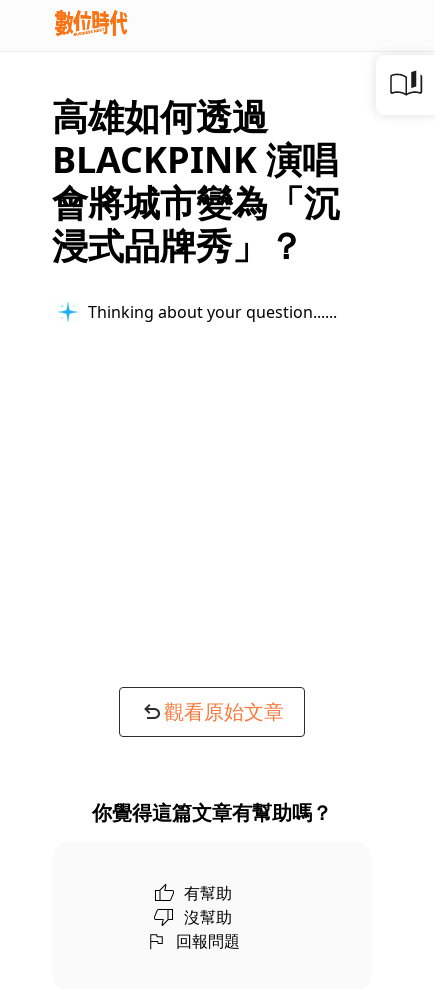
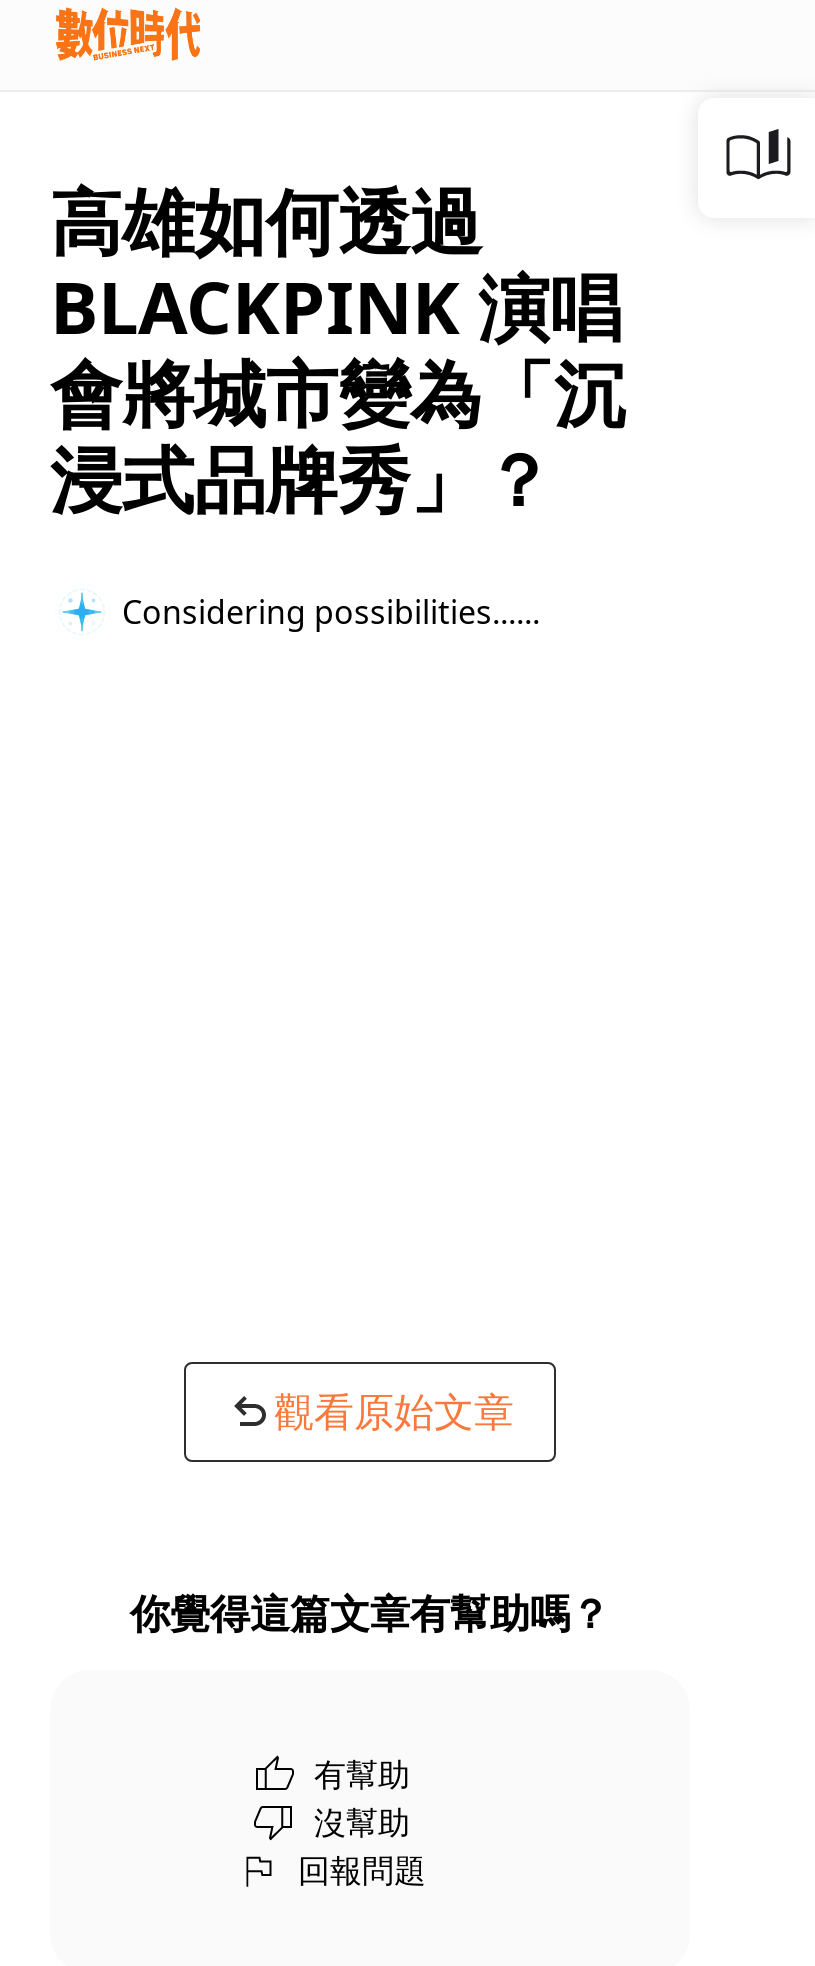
- Thinking about your question...
+ Considering possibilities...
